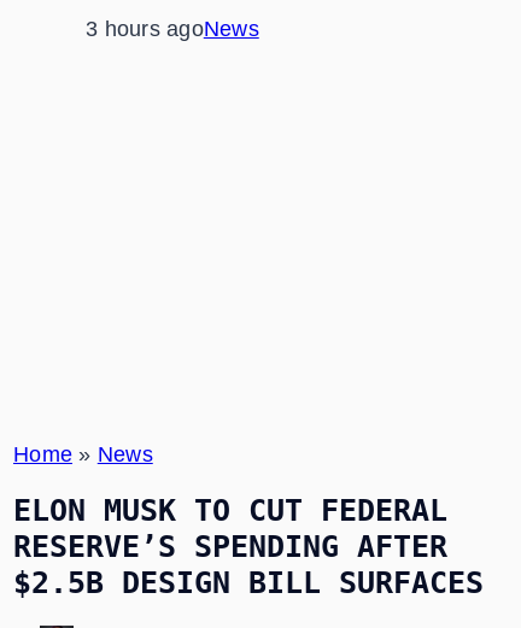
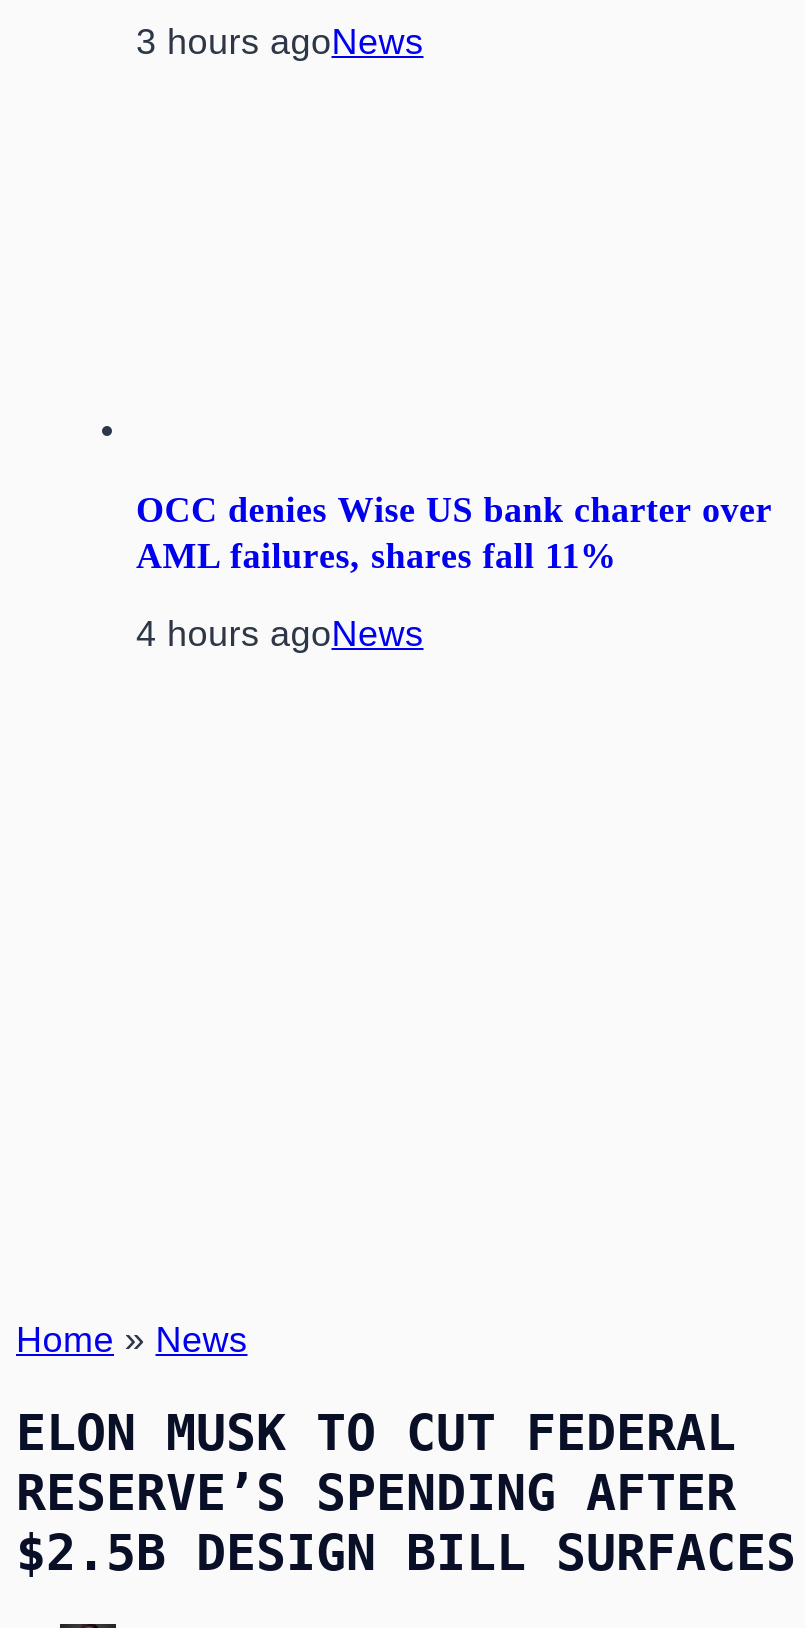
+ OCC denies Wise US bank charter over
+ AML failures, shares fall 11%
+ 4 hours agoNews
